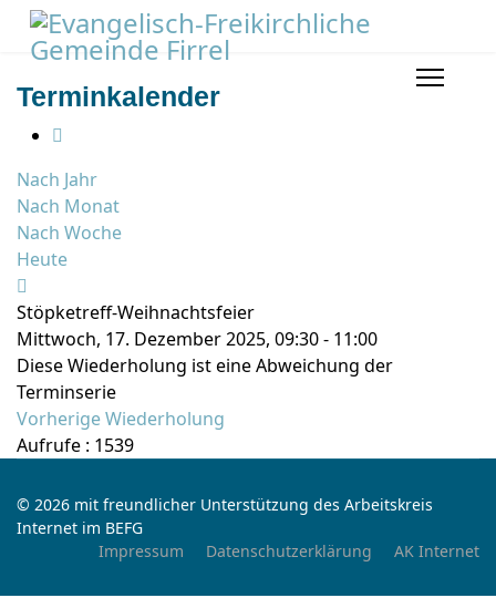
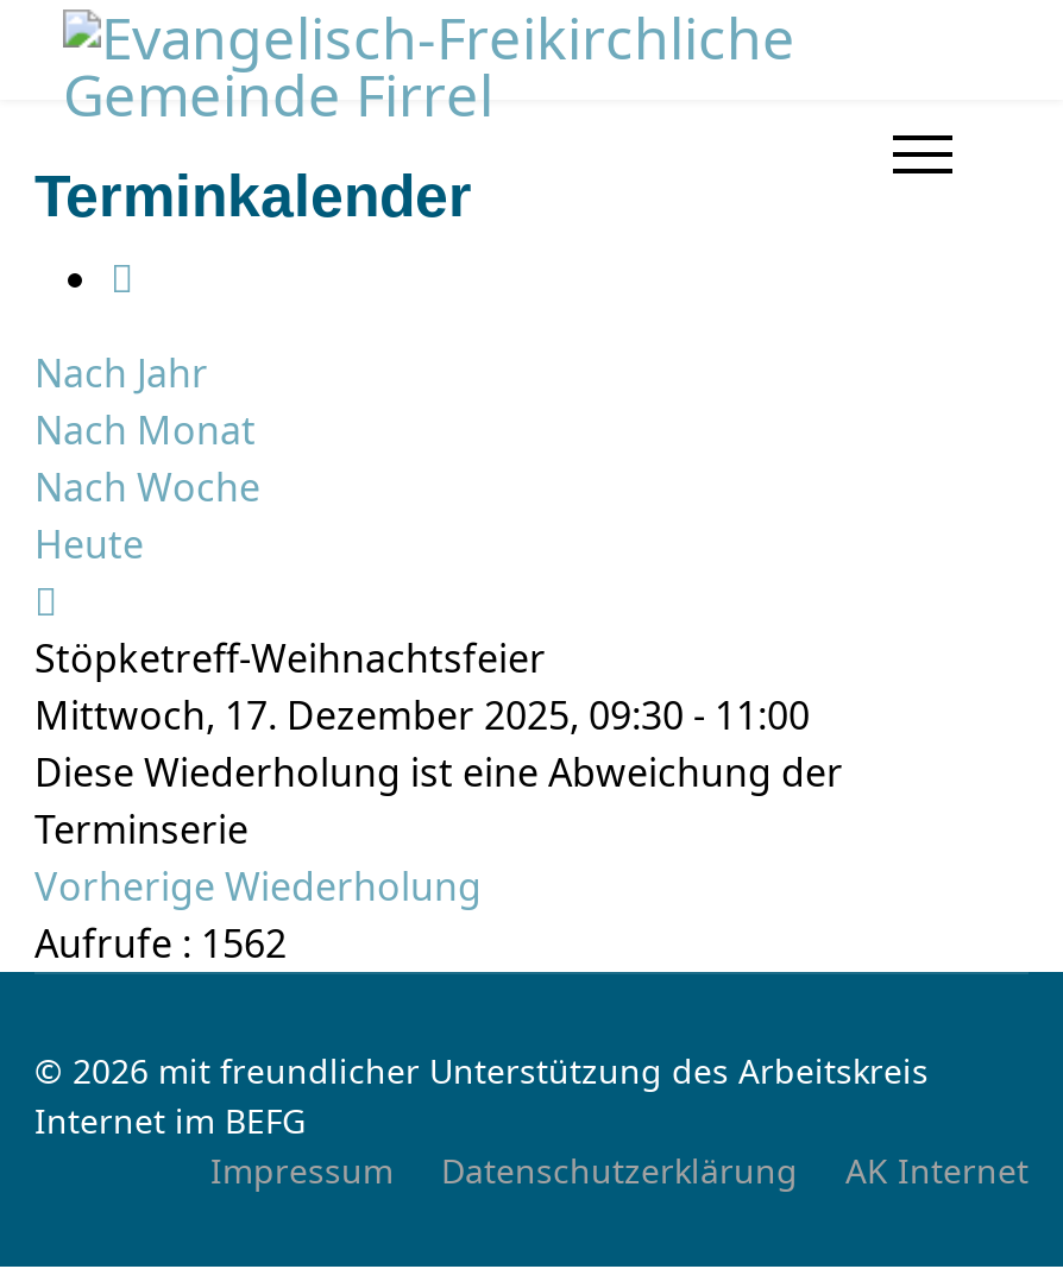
- Aufrufe: 1539
+ Aufrufe: 1562
